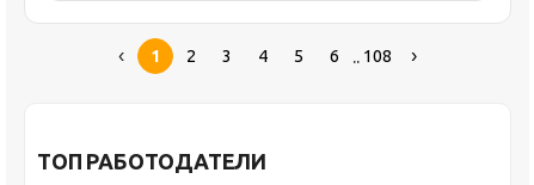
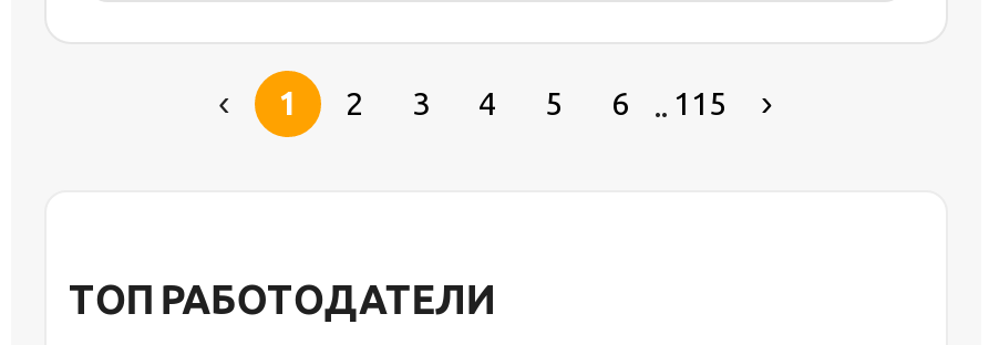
- 1 2 3 4 5 6 .. 108
+ 1 2 3 4 5 6 .. 115
